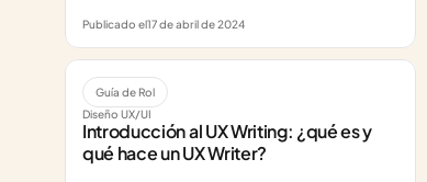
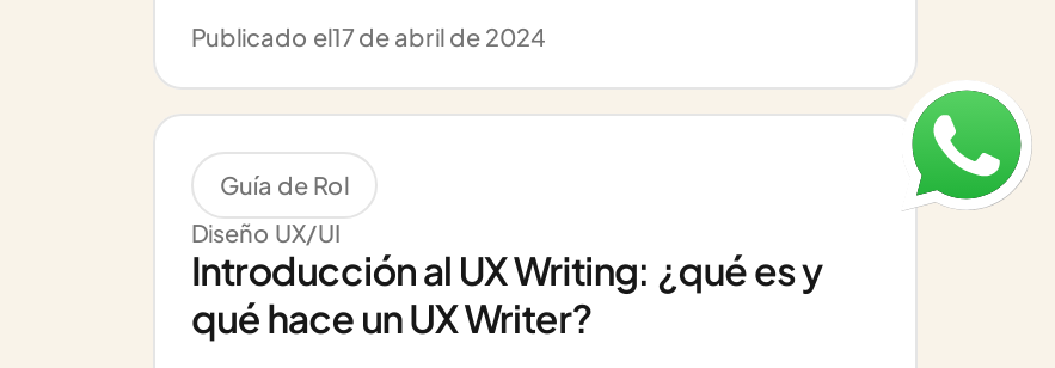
+ [image]
